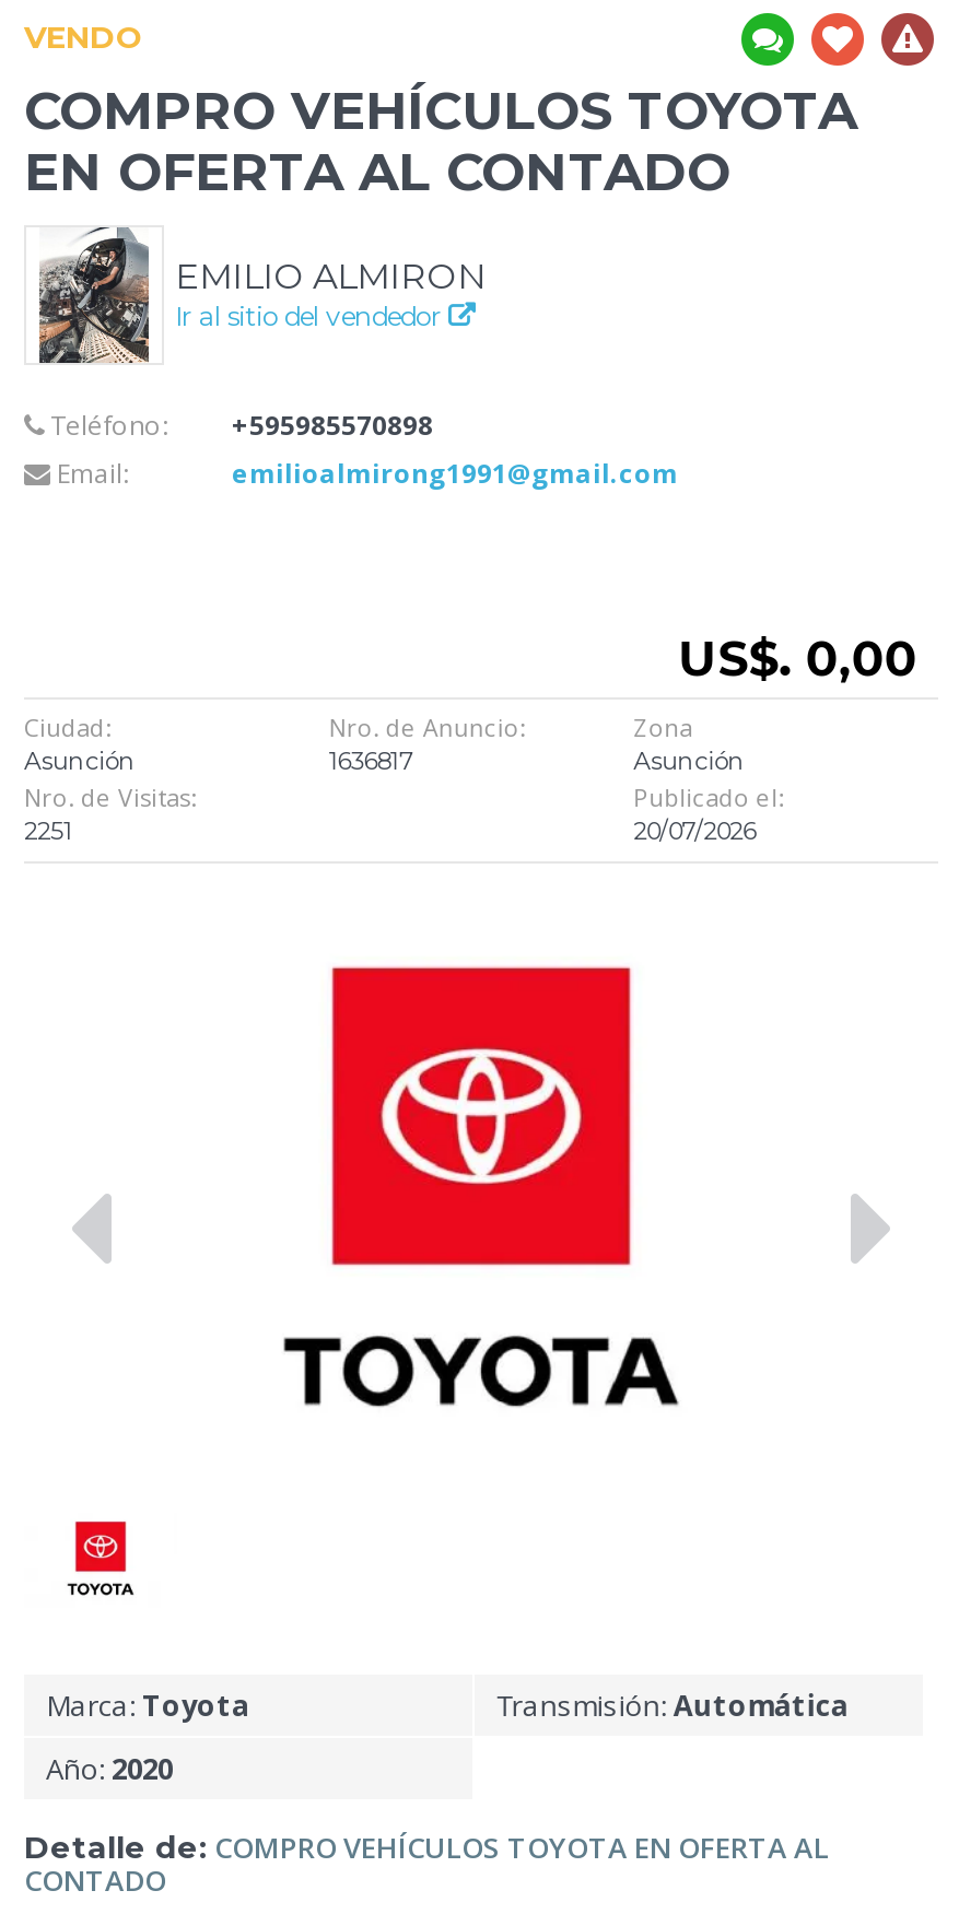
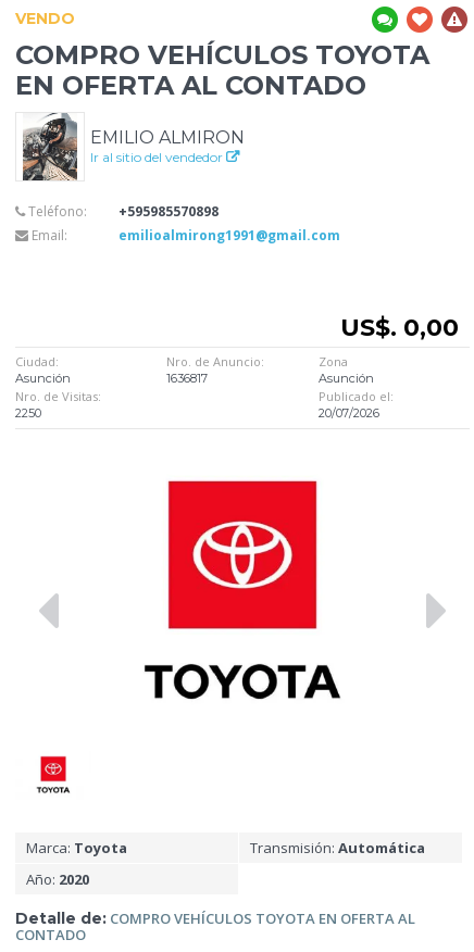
- 2251
+ 2250
